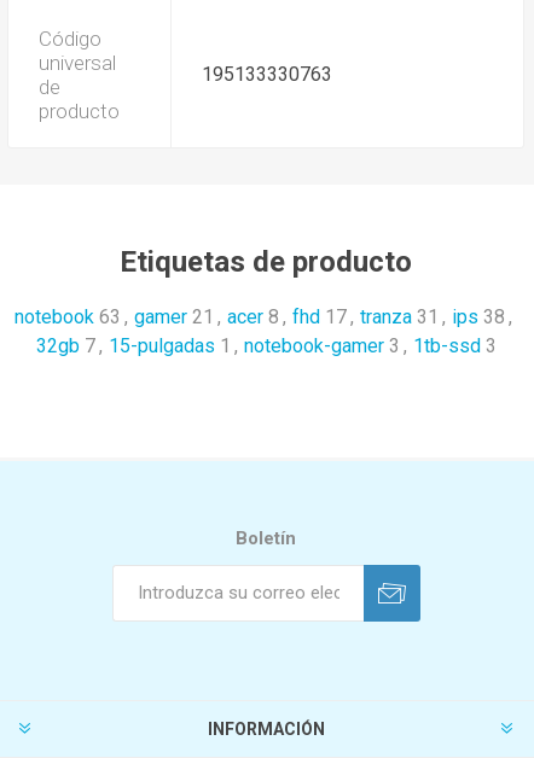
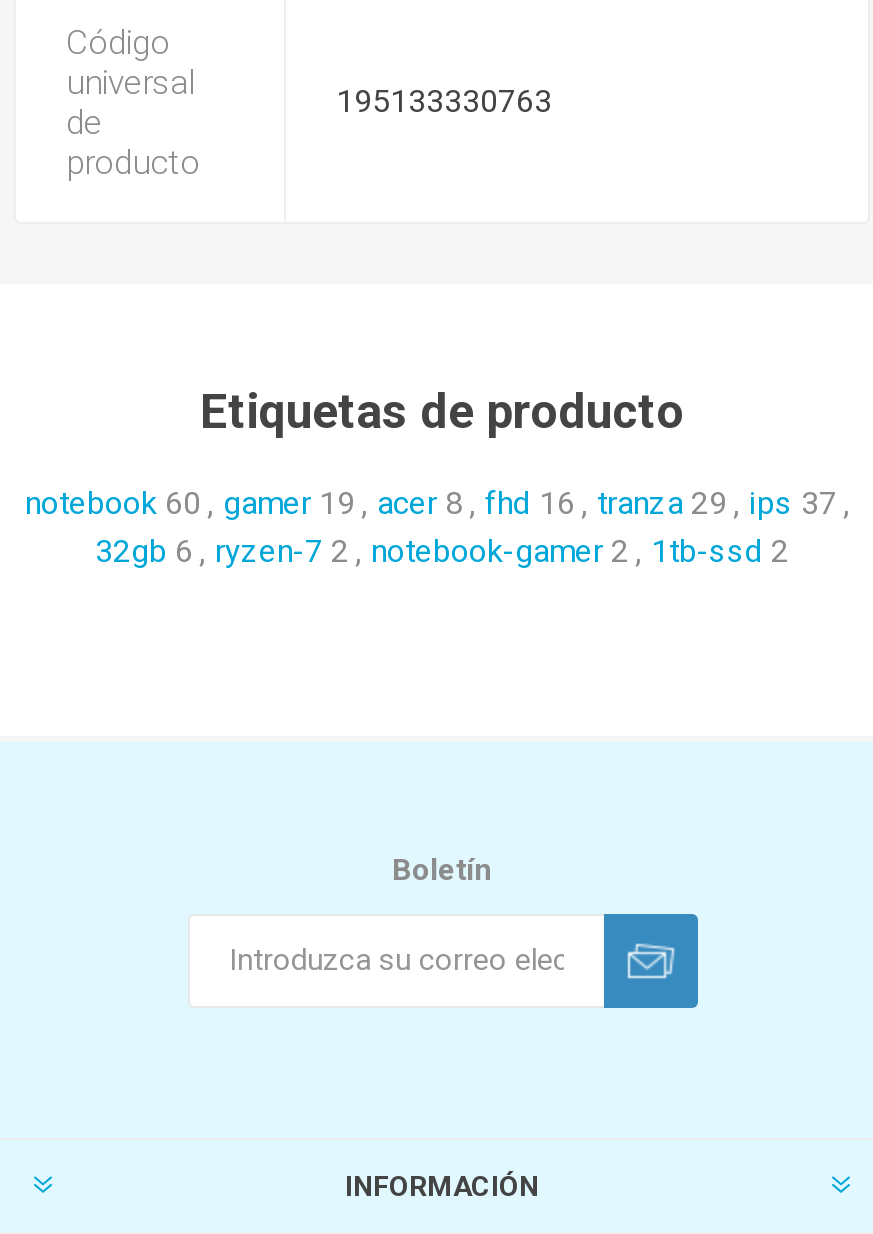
- notebook 63 , gamer 21 , acer 8 , fhd 17 , tranza 31 , ips 38 ,
+ notebook 60 , gamer 19 , acer 8 , fhd 16 , tranza 29 , ips 37 ,

- 32gb 7 , 15-pulgadas 1 , notebook-gamer 3 , 1tb-ssd 3
+ 32gb 6 , ryzen-7 2 , notebook-gamer 2 , 1tb-ssd 2
